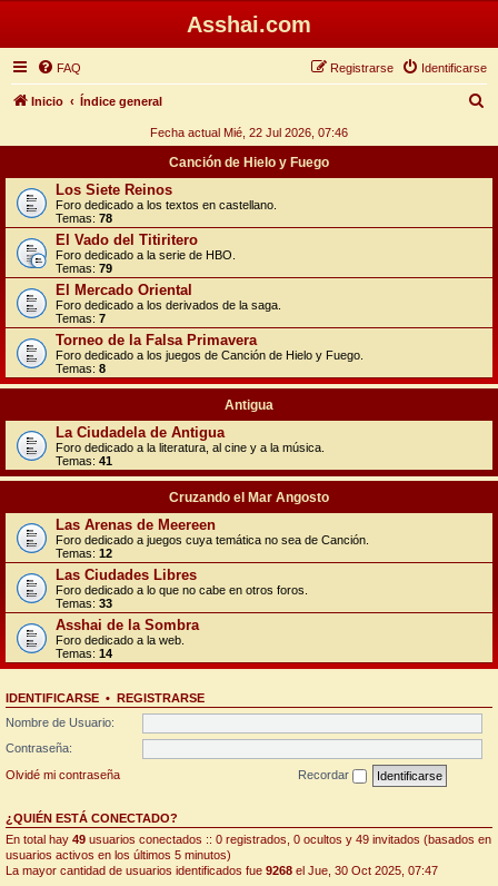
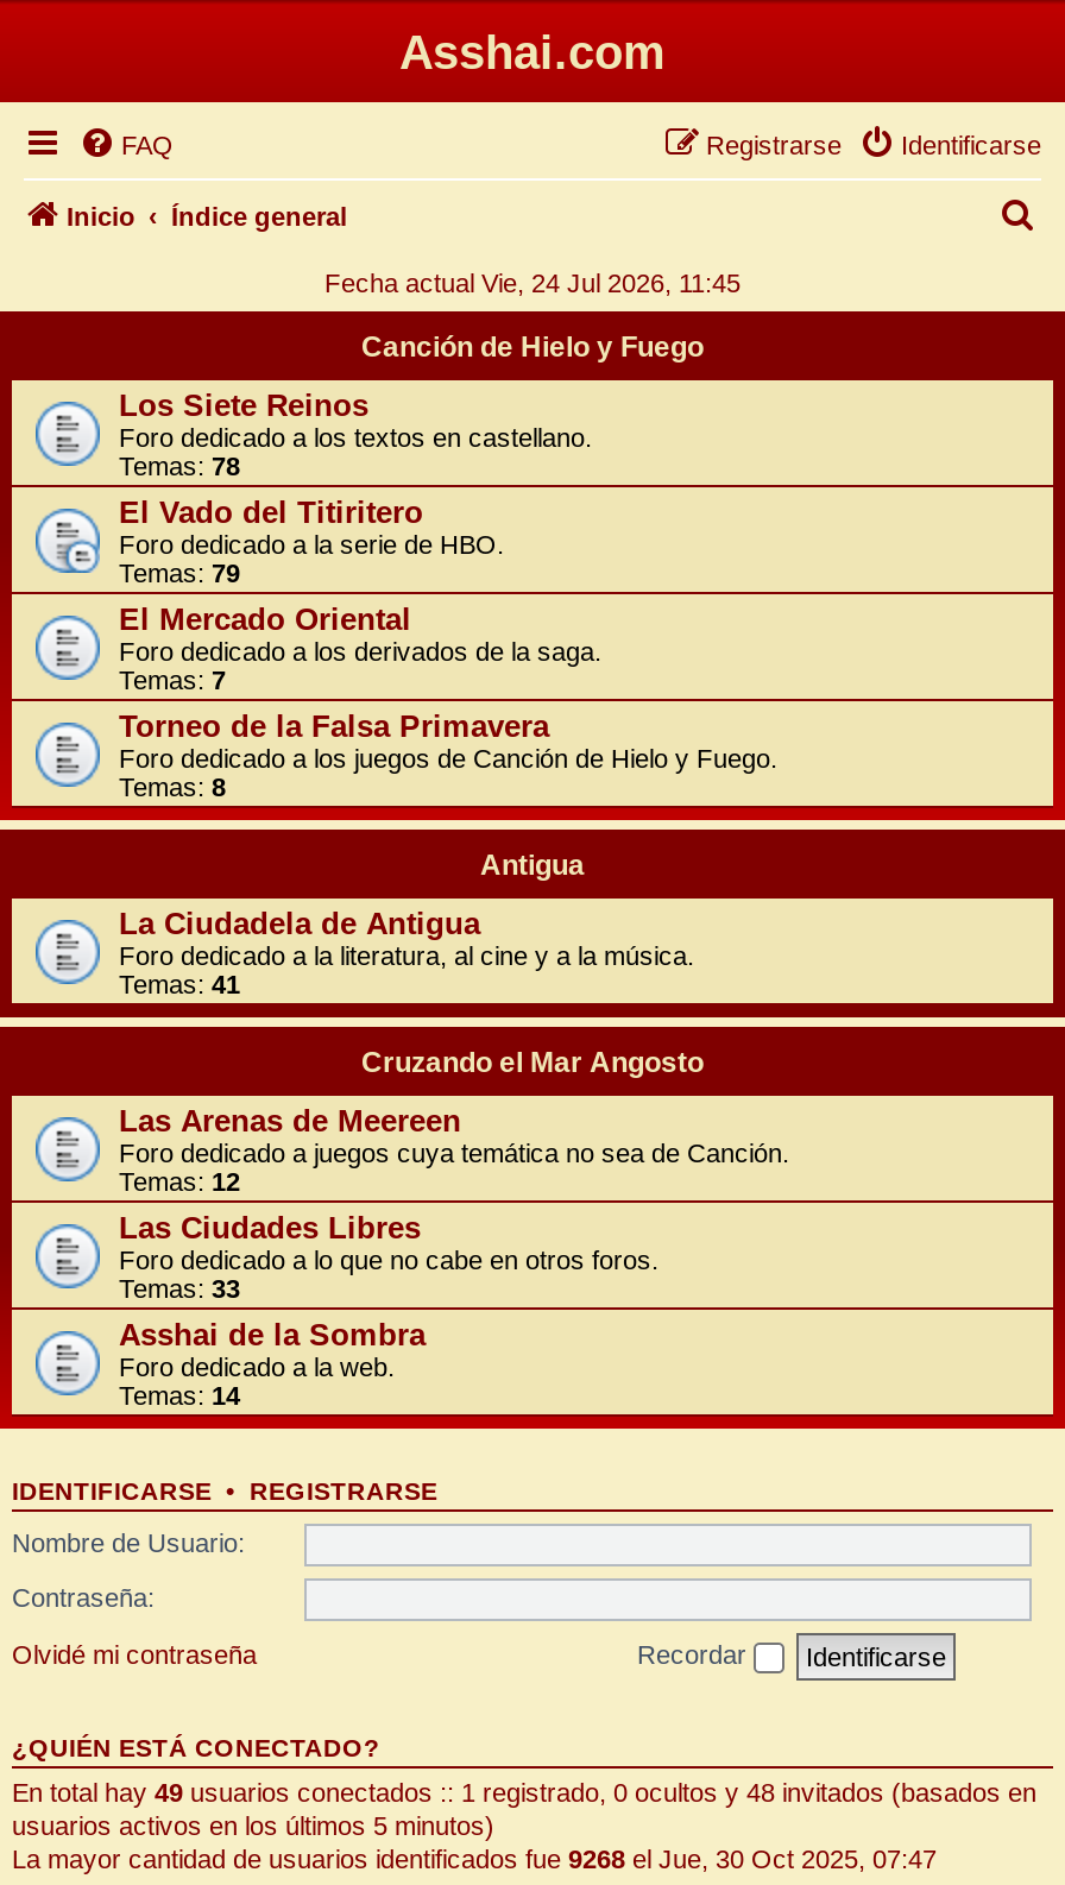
- Fecha actual Mié, 22 Jul 2026, 07:46
+ Fecha actual Vie, 24 Jul 2026, 11:45

- En total hay 49 usuarios conectados :: 0 registrados, 0 ocultos y 49 invitados (basados en
+ En total hay 49 usuarios conectados :: 1 registrado, 0 ocultos y 48 invitados (basados en
